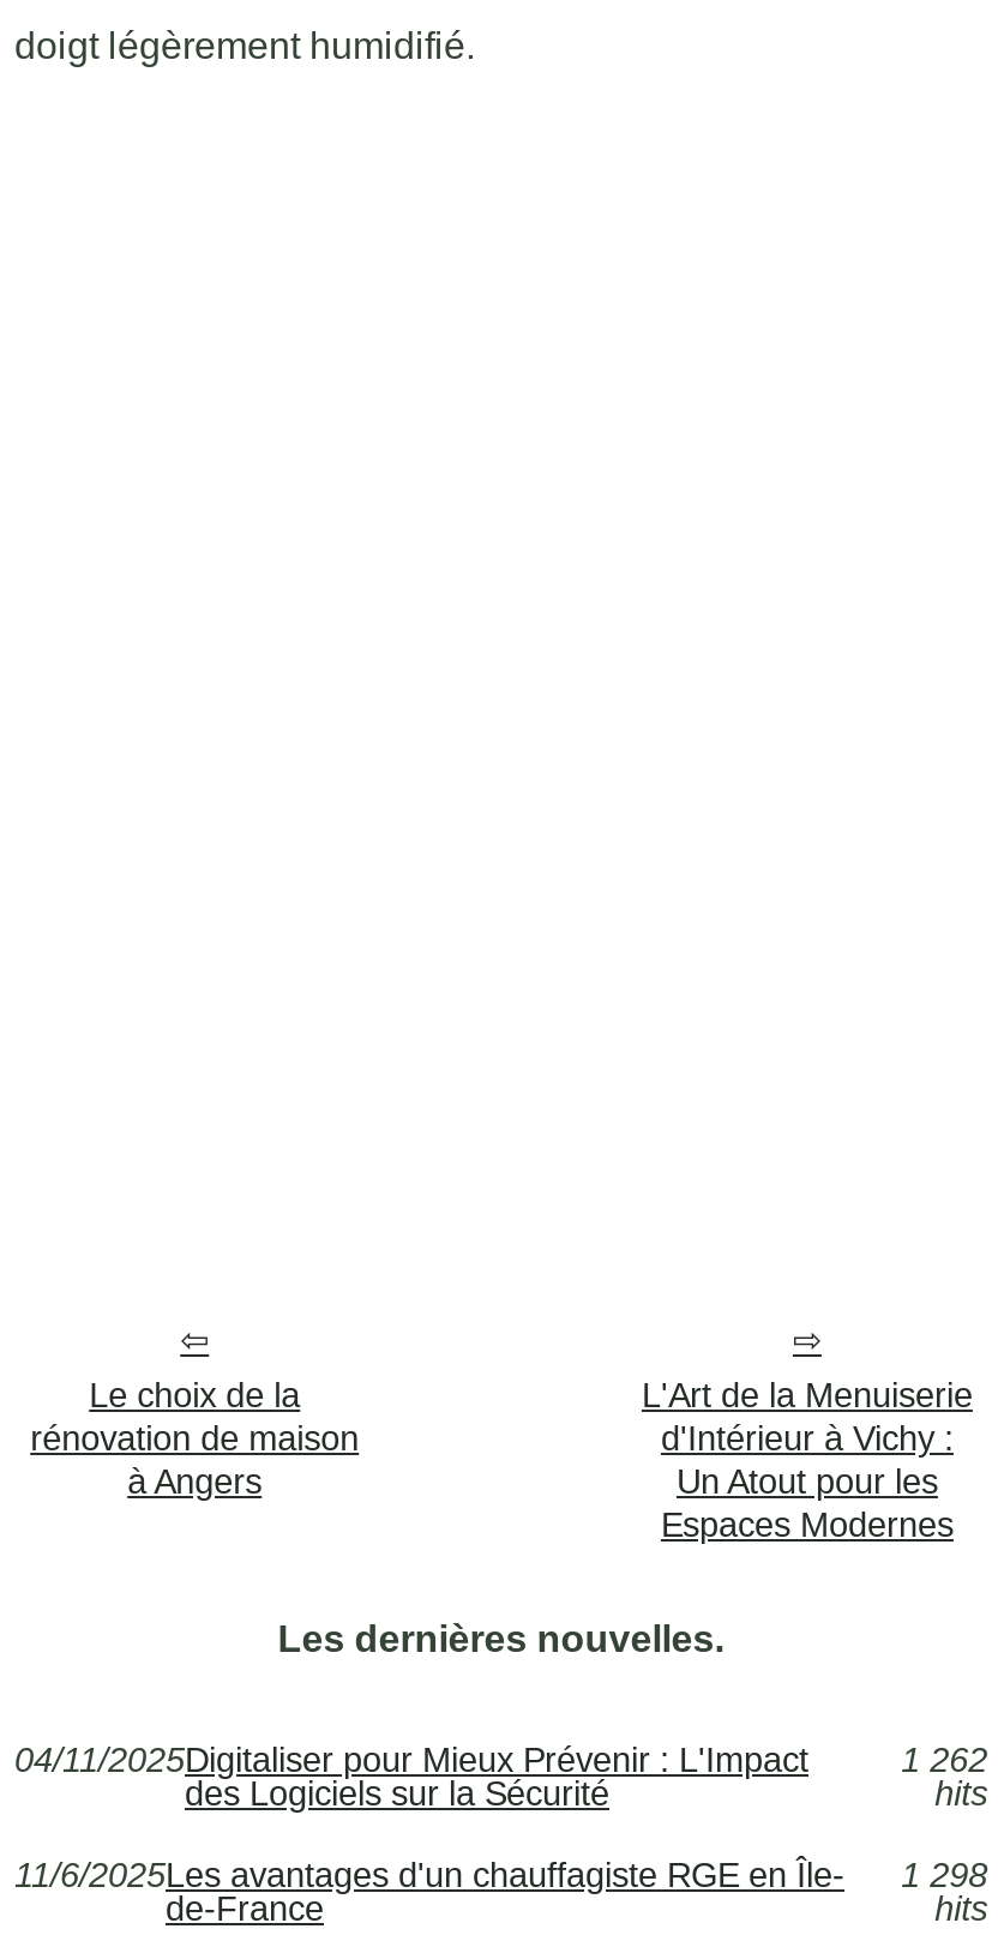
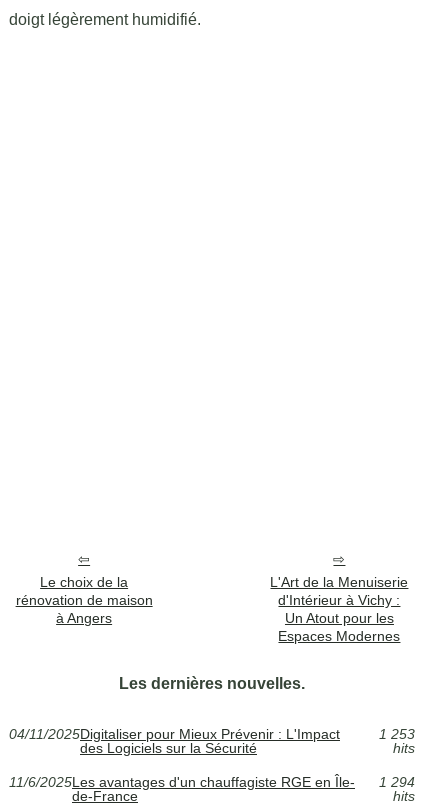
- 1 262
+ 1 253

- 11/6/2025 Les avantages d'un chauffagiste RGE en Île- 1 298
+ 11/6/2025 Les avantages d'un chauffagiste RGE en Île- 1 294
